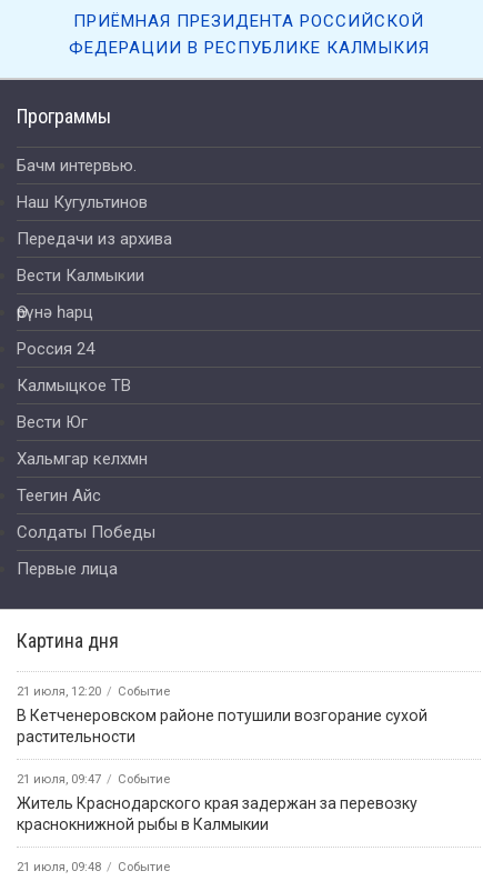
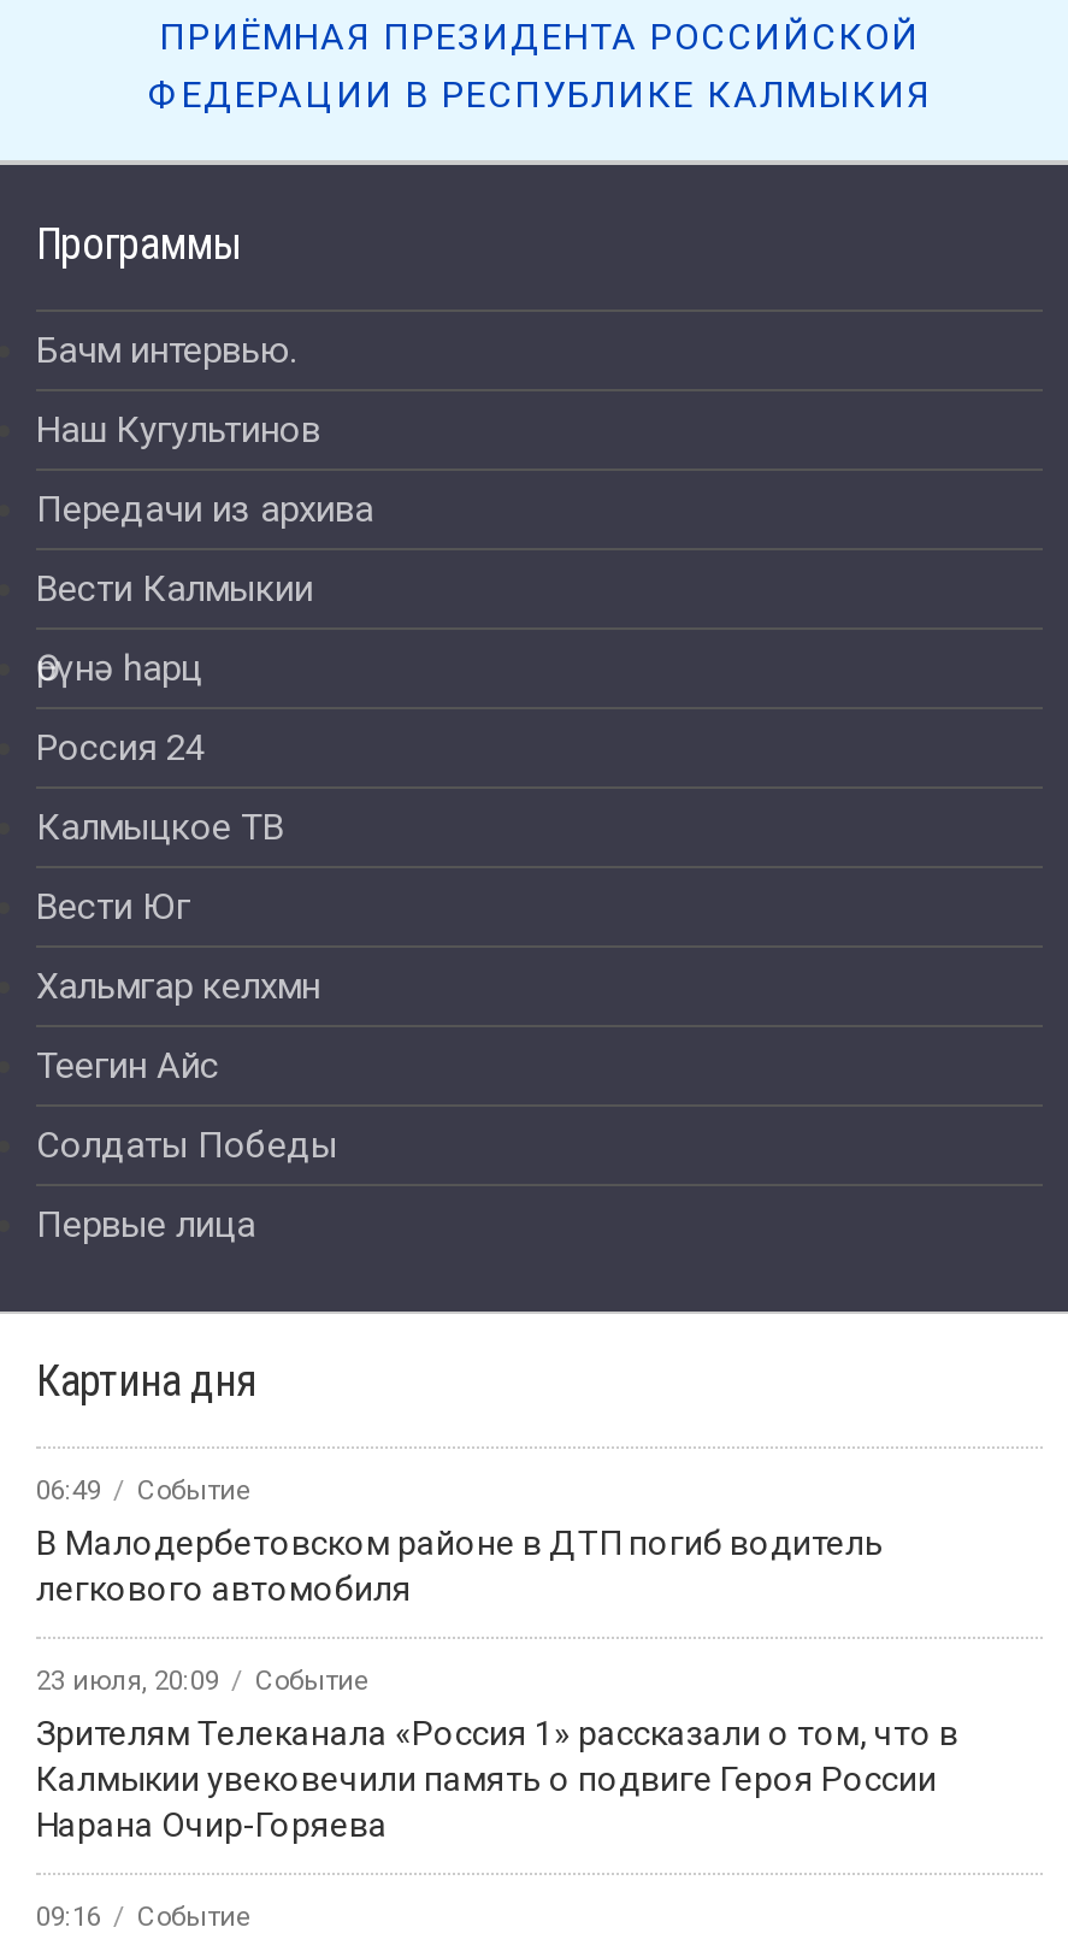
- 21 июля, 12:20 Событие
+ 06:49 Событие

- В Кетченеровском районе потушили возгорание сухой
- растительности
+ В Малодербетовском районе в ДТП погиб водитель
+ легкового автомобиля

- 21 июля, 09:47 Событие
+ 23 июля, 20:09 Событие

- Житель Краснодарского края задержан за перевозку
- краснокнижной рыбы в Калмыкии
+ Зрителям Телеканала «Россия 1» рассказали о том, что в
+ Калмыкии увековечили память о подвиге Героя России
+ Нарана Очир-Горяева

- 21 июля, 09:48 Событие
+ 09:16 Событие
